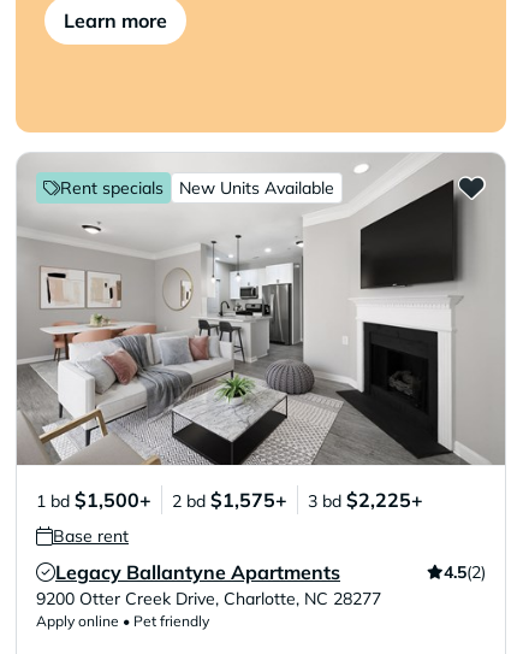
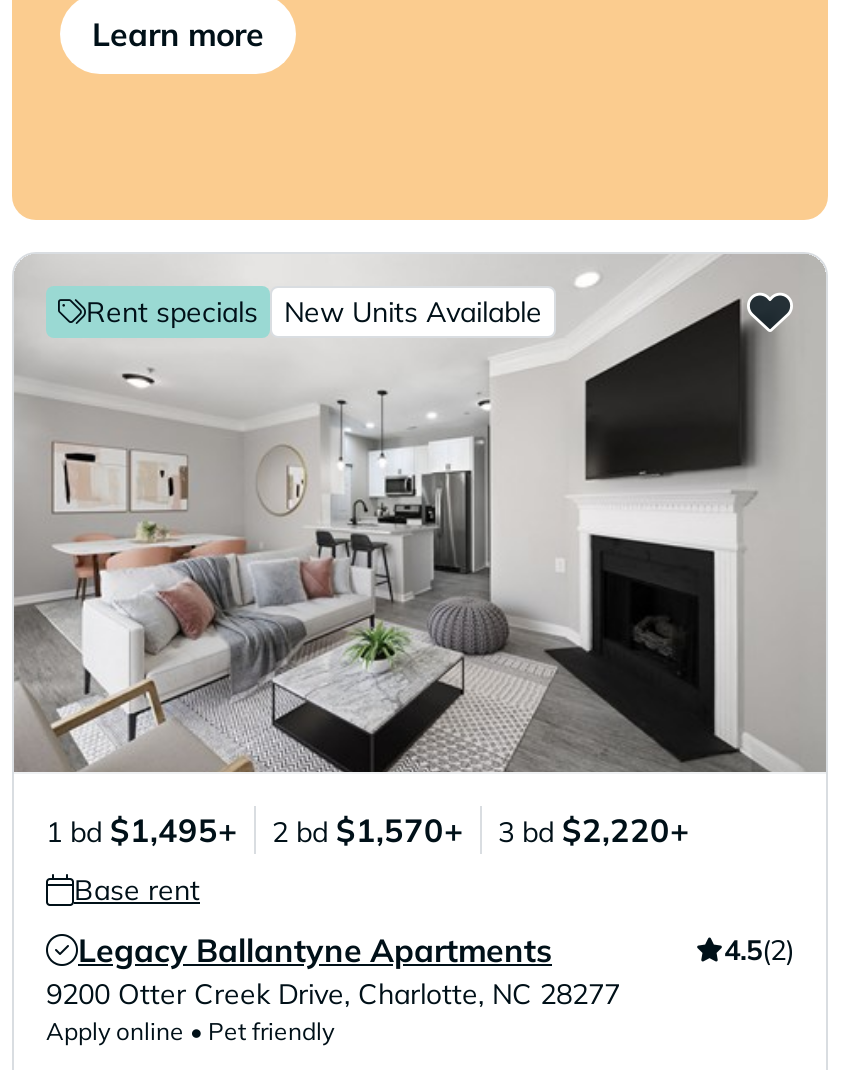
- 1 bd $1,500+
+ 1 bd $1,495+

- 2 bd $1,575+
+ 2 bd $1,570+

- 3 bd $2,225+
+ 3 bd $2,220+
